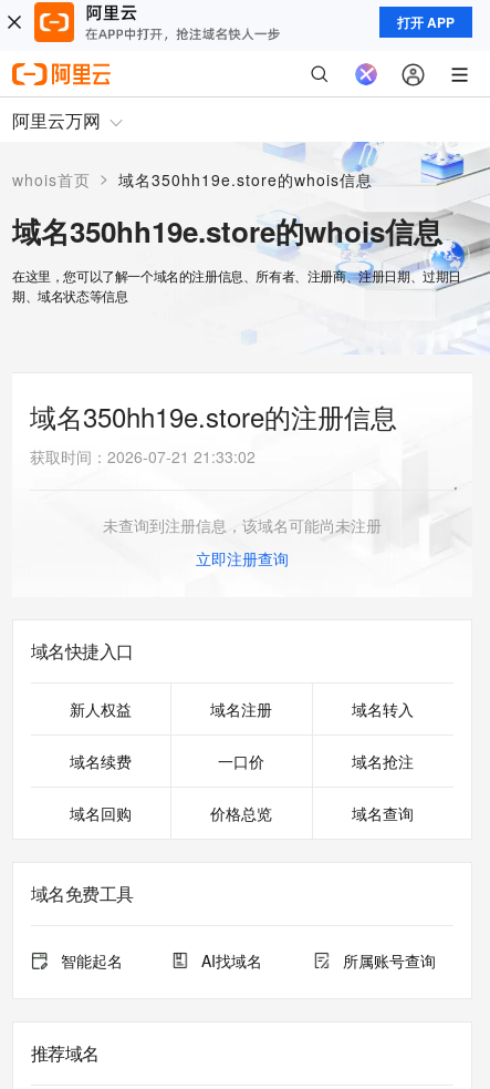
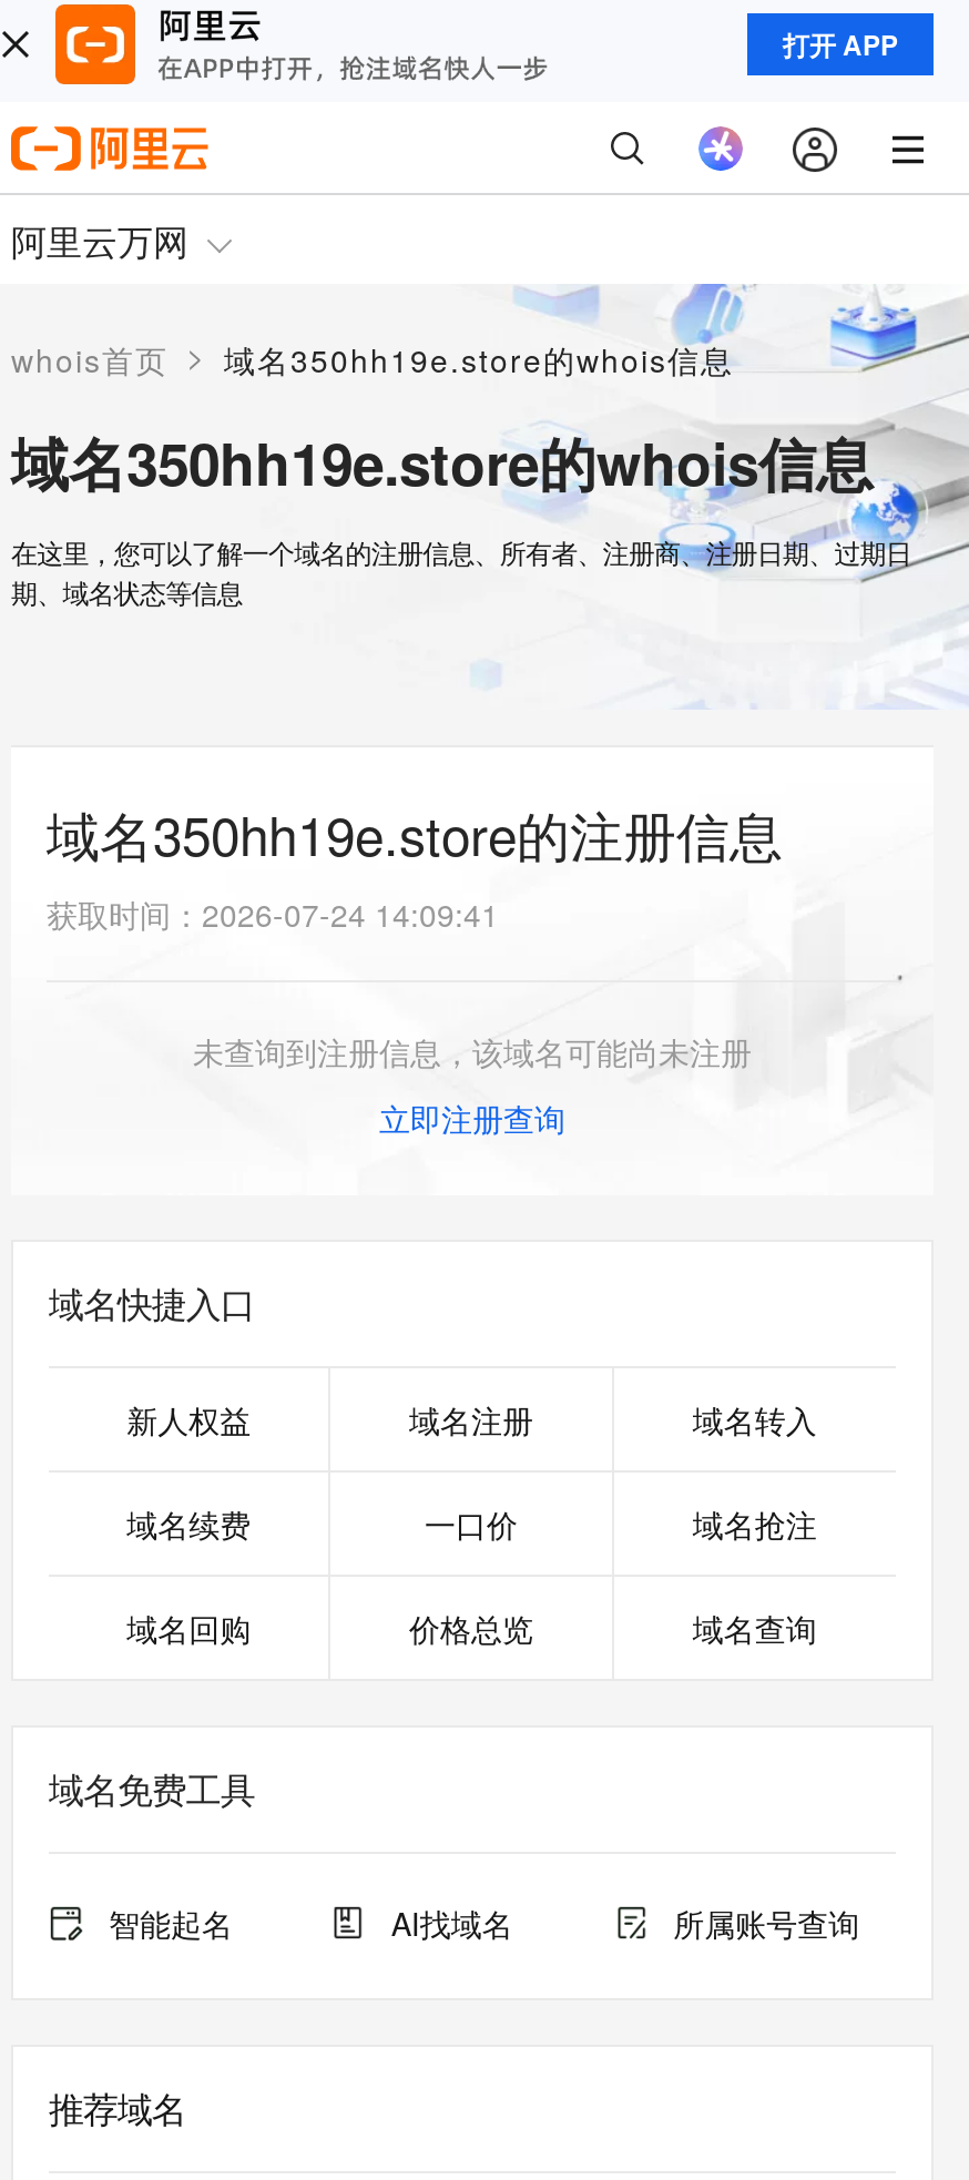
- 获取时间：2026-07-21 21:33:02
+ 获取时间：2026-07-24 14:09:41
